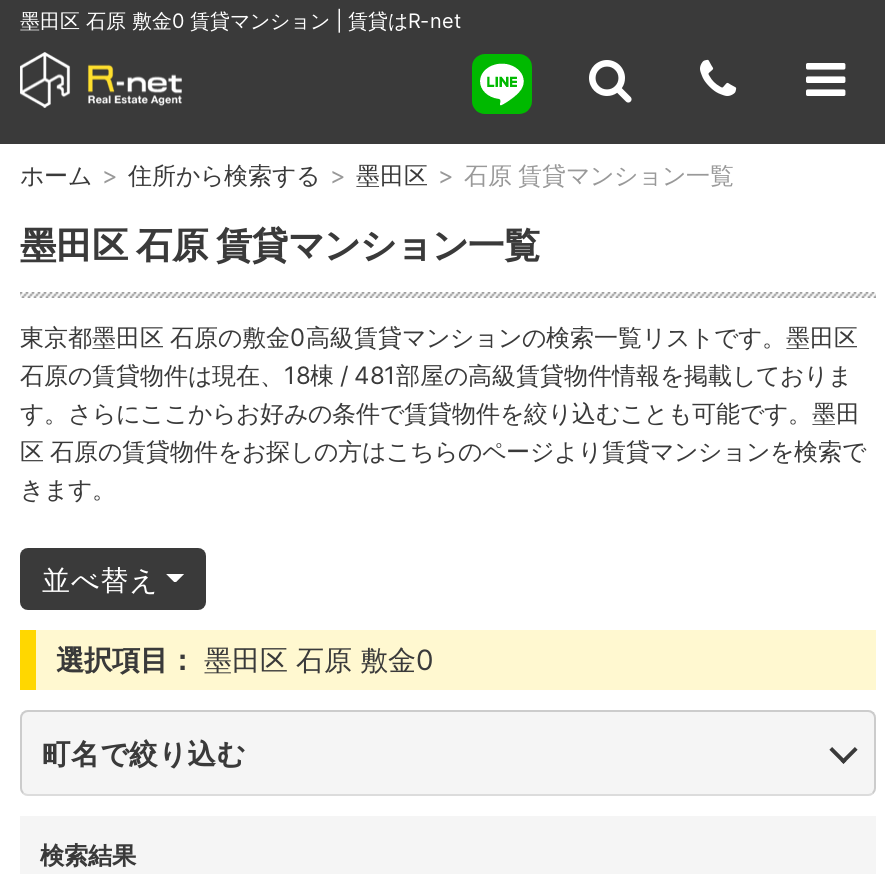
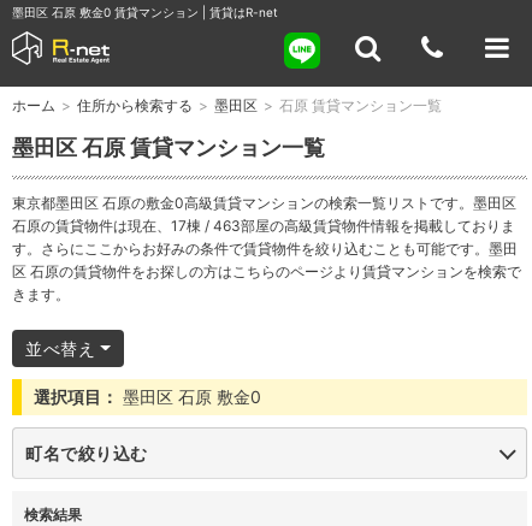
- 石原の賃貸物件は現在、18棟 / 481部屋の高級賃貸物件情報を掲載しておりま
+ 石原の賃貸物件は現在、17棟 / 463部屋の高級賃貸物件情報を掲載しておりま
